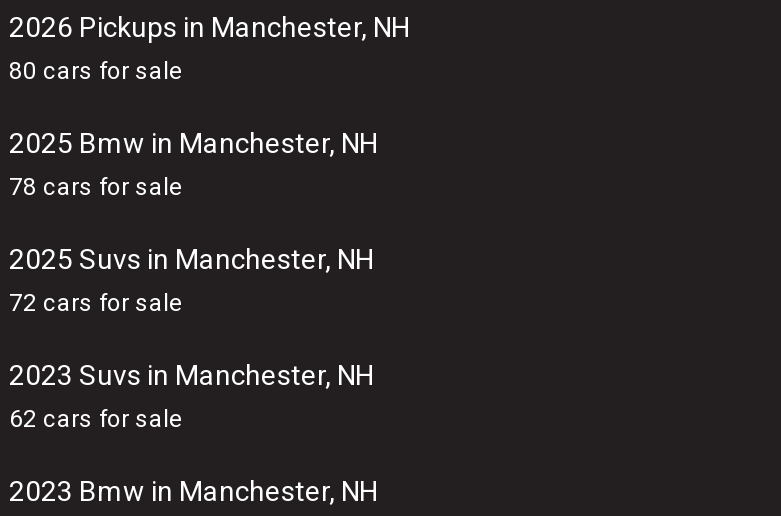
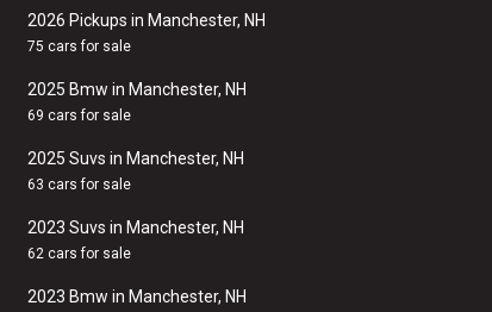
- 80 cars for sale
+ 75 cars for sale

- 78 cars for sale
+ 69 cars for sale

- 72 cars for sale
+ 63 cars for sale
